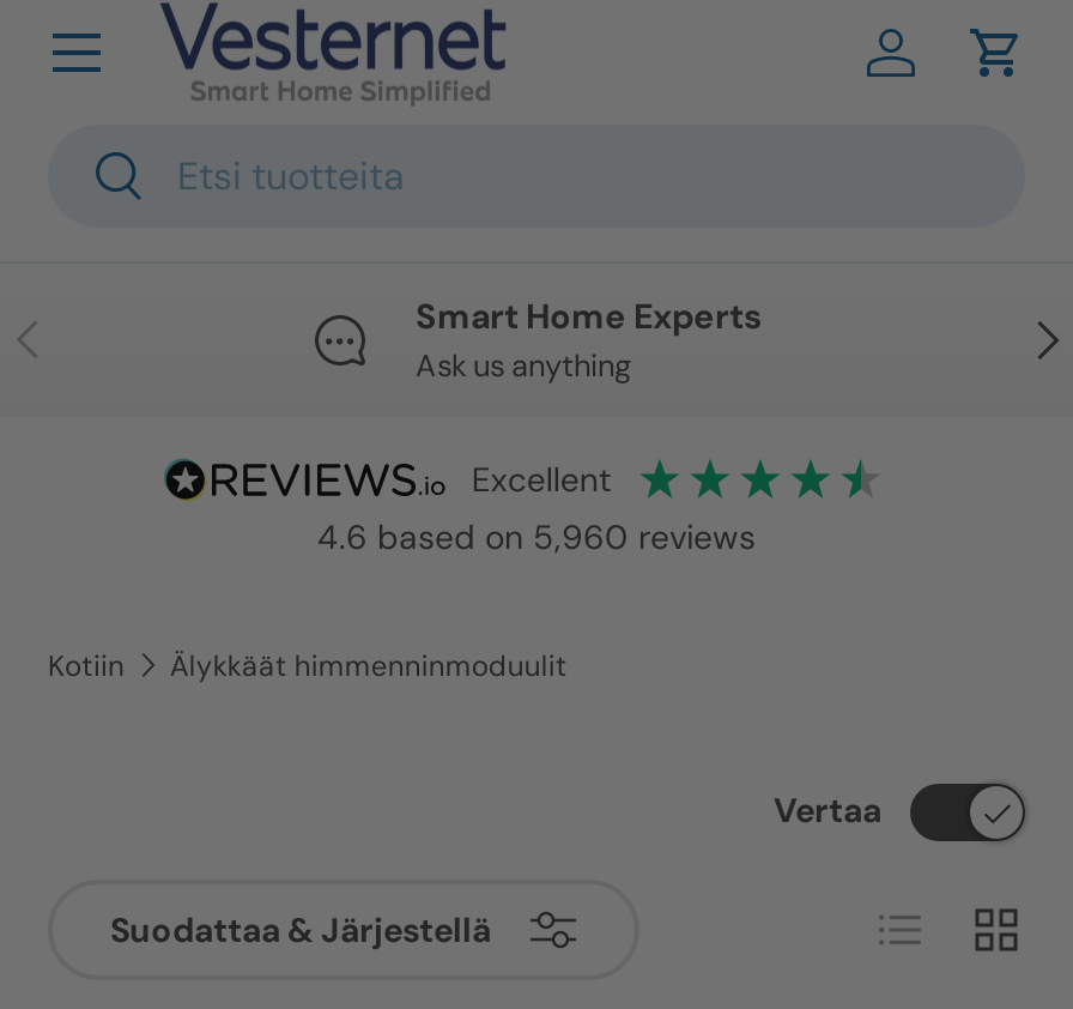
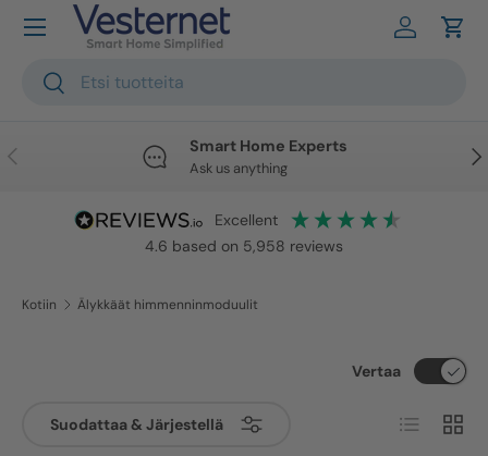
- 4.6 based on 5,960 reviews
+ 4.6 based on 5,958 reviews
